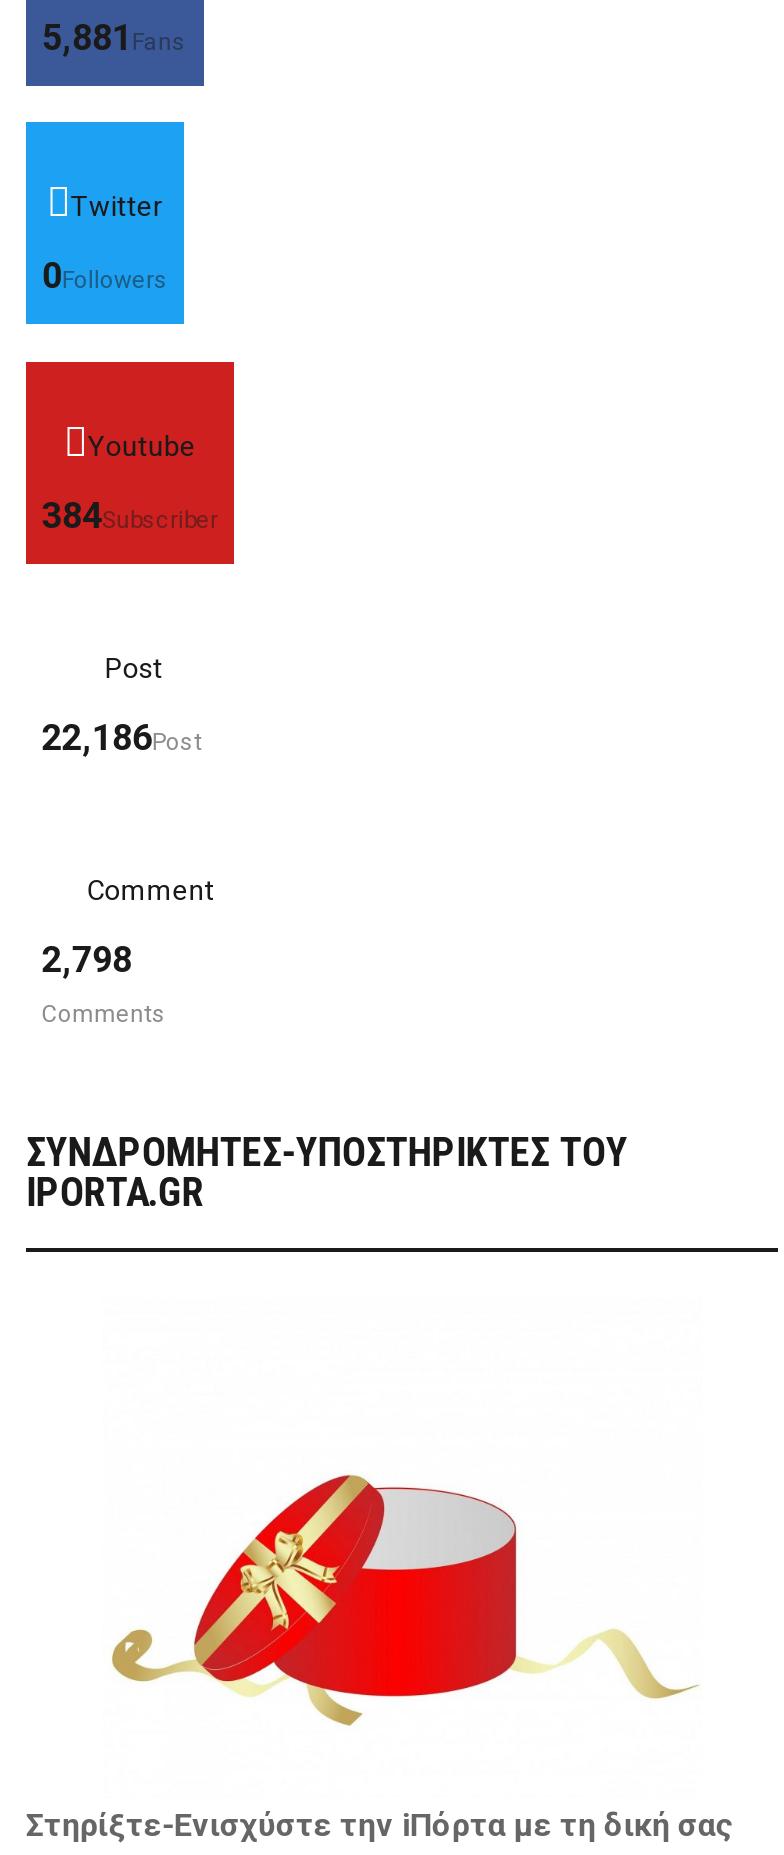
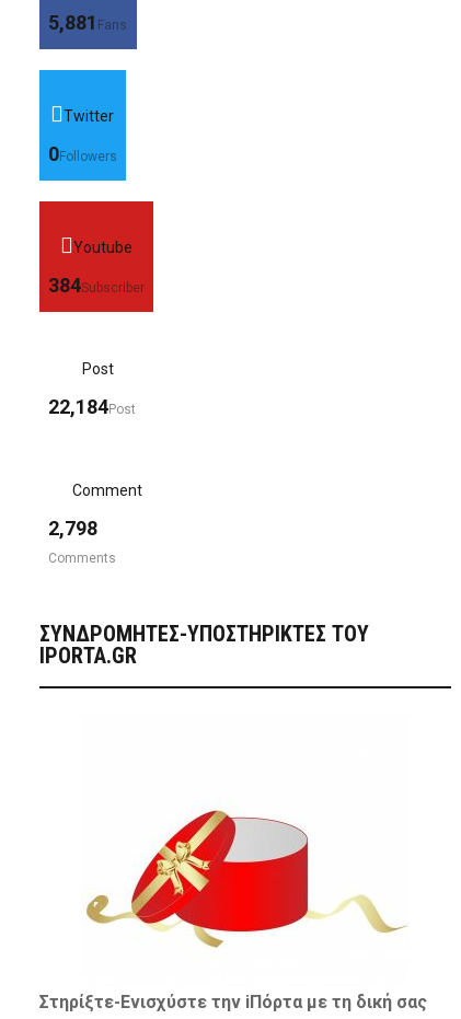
- 22,186Post
+ 22,184Post
